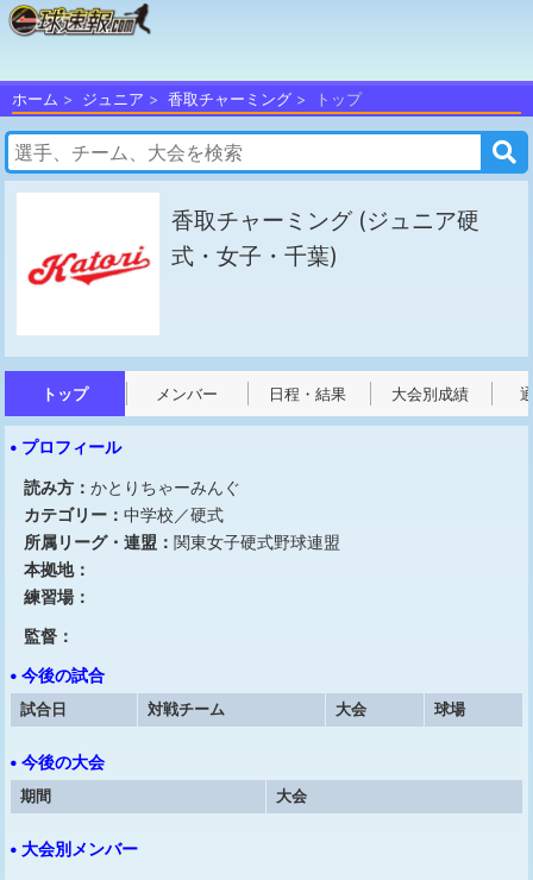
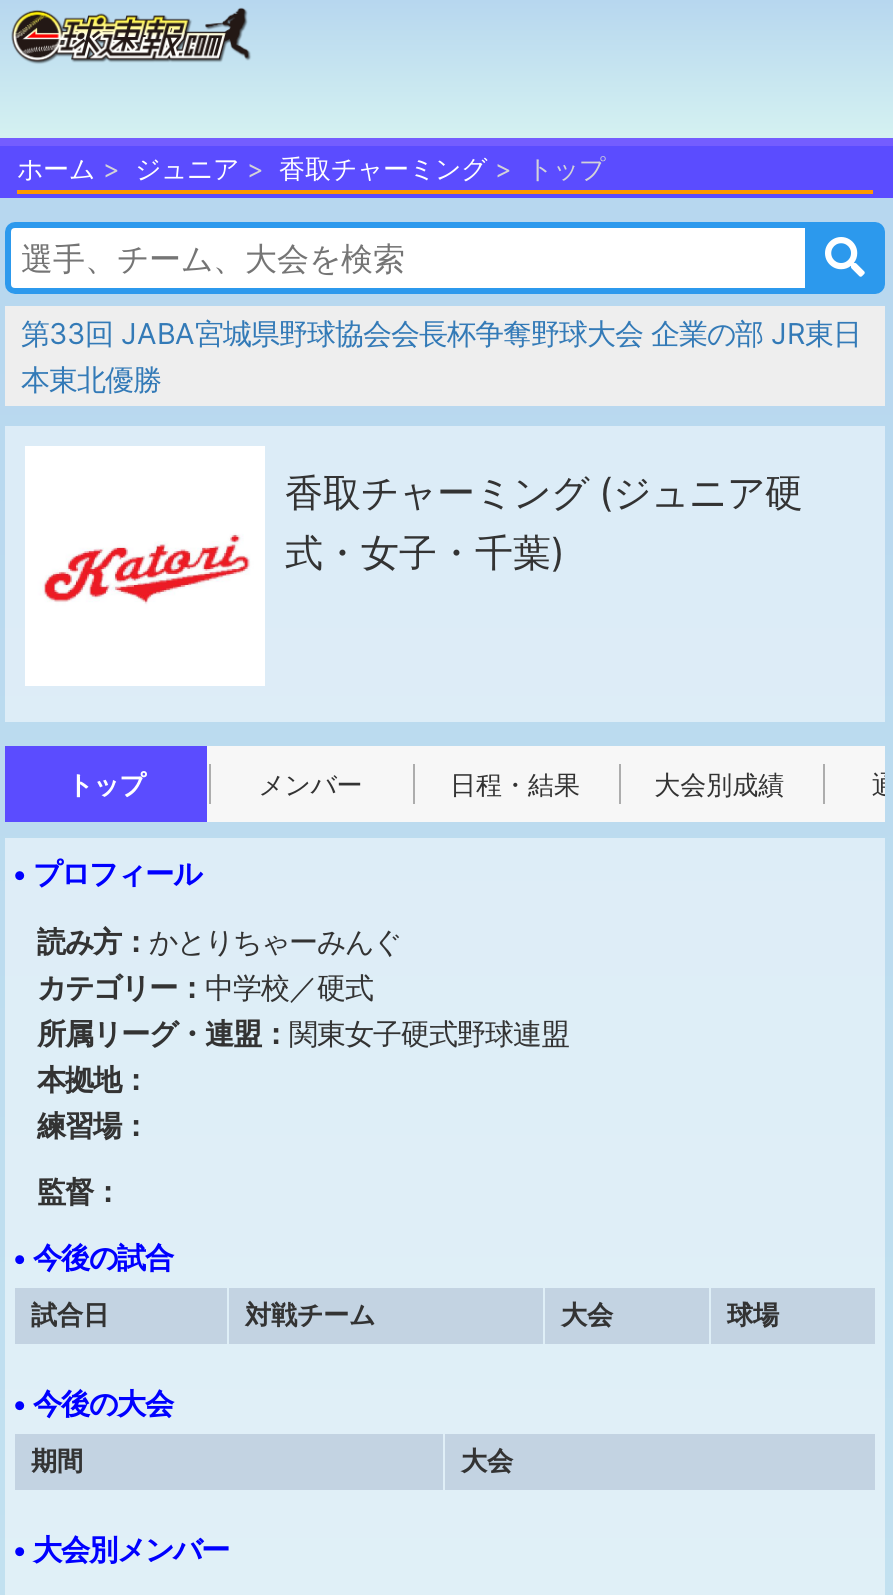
+ 第33回 JABA宮城県野球協会会長杯争奪野球大会 企業の部 JR東日
+ 本東北優勝
